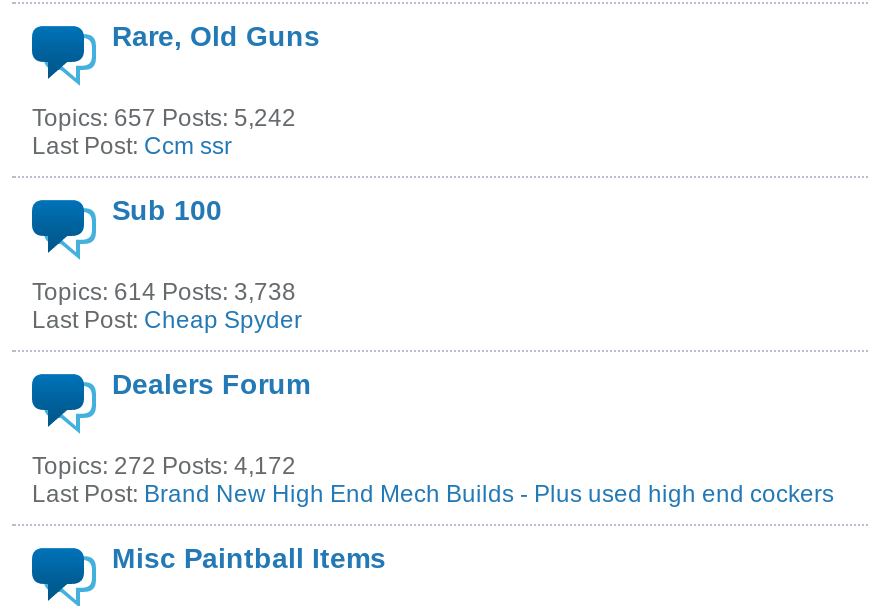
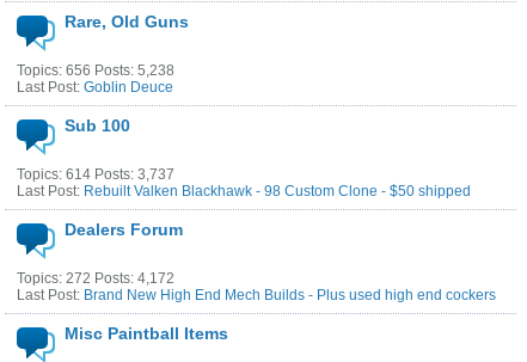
- Topics: 657 Posts: 5,242
+ Topics: 656 Posts: 5,238

- Last Post: Ccm ssr
+ Last Post: Goblin Deuce

- Topics: 614 Posts: 3,738
- Last Post: Cheap Spyder
+ Topics: 614 Posts: 3,737
+ Last Post: Rebuilt Valken Blackhawk - 98 Custom Clone - $50 shipped
